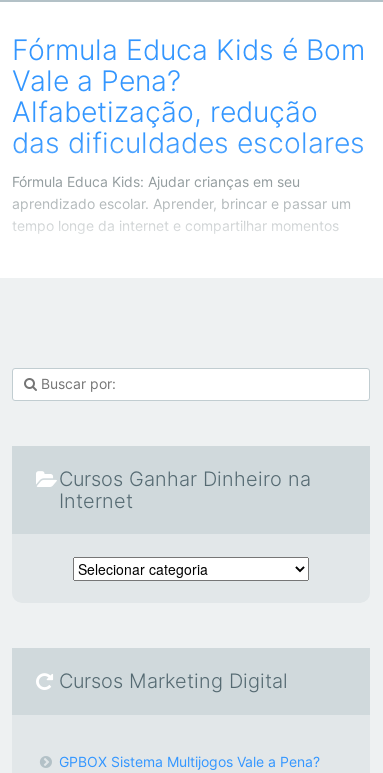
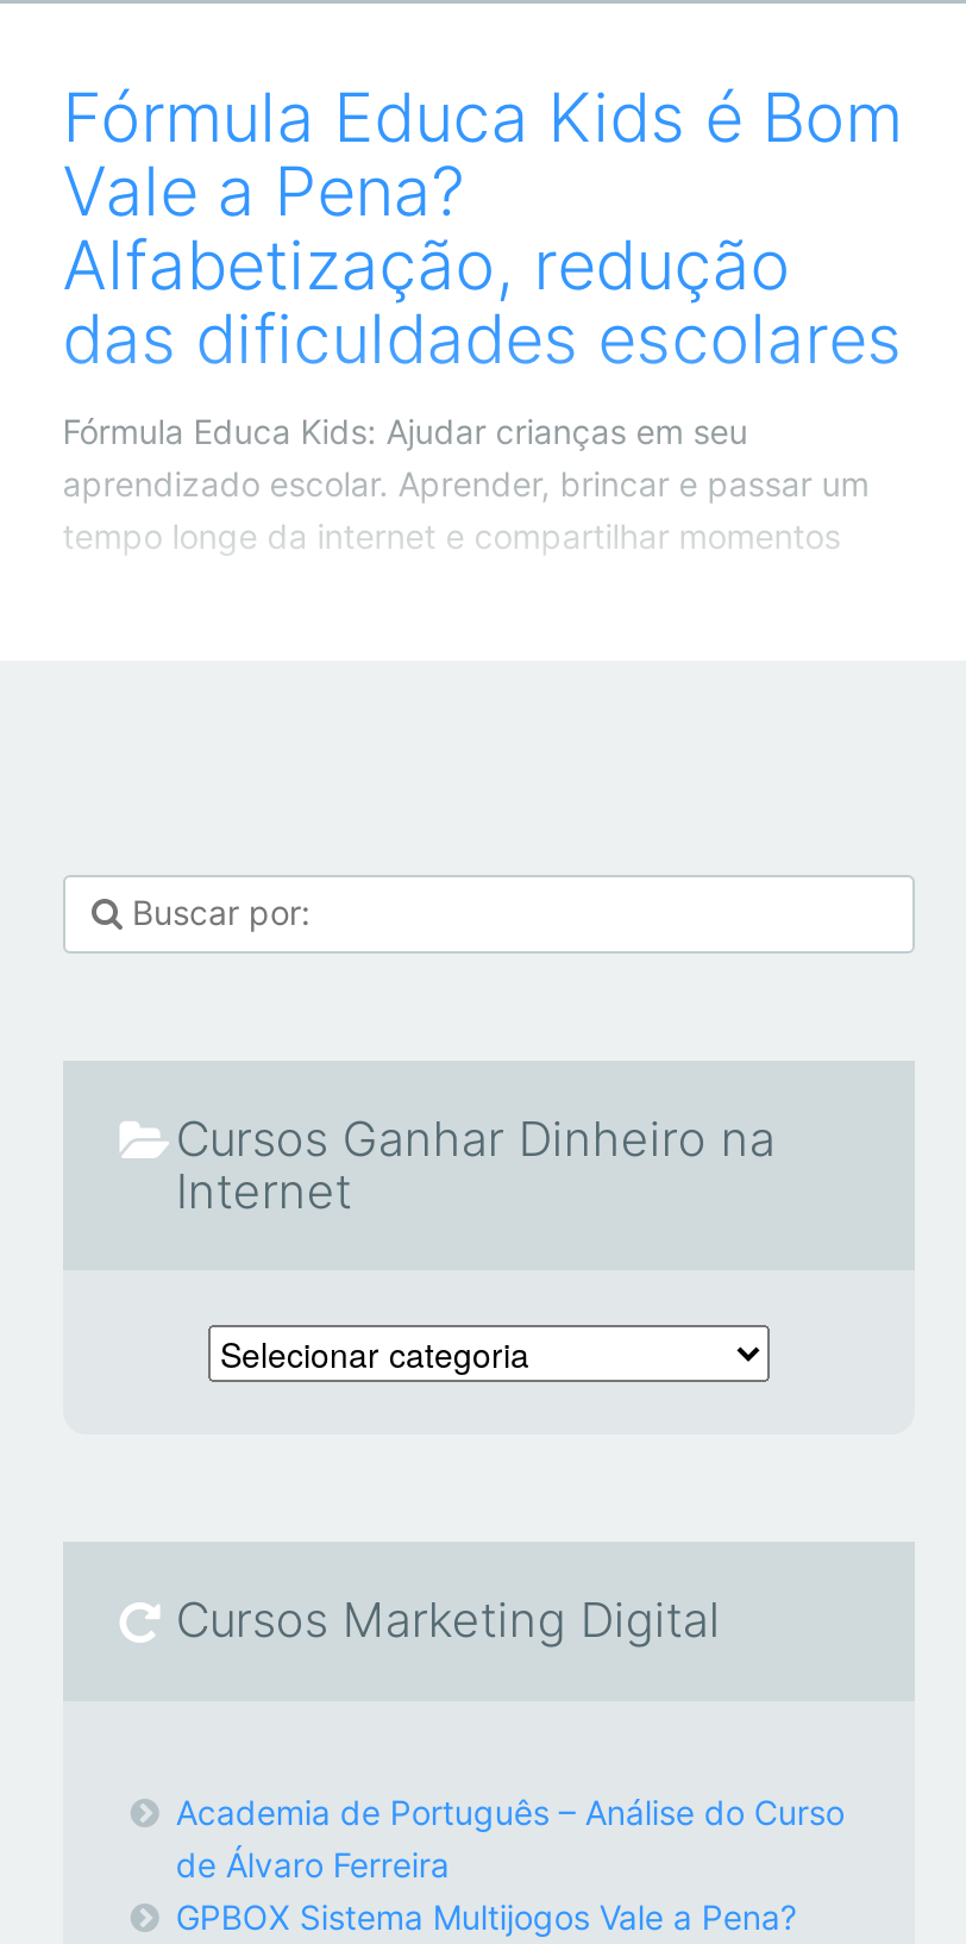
+ Academia de Português – Análise do Curso
+ de Álvaro Ferreira
